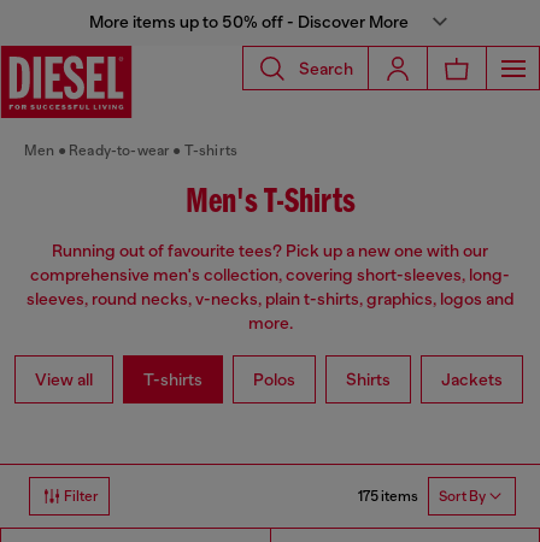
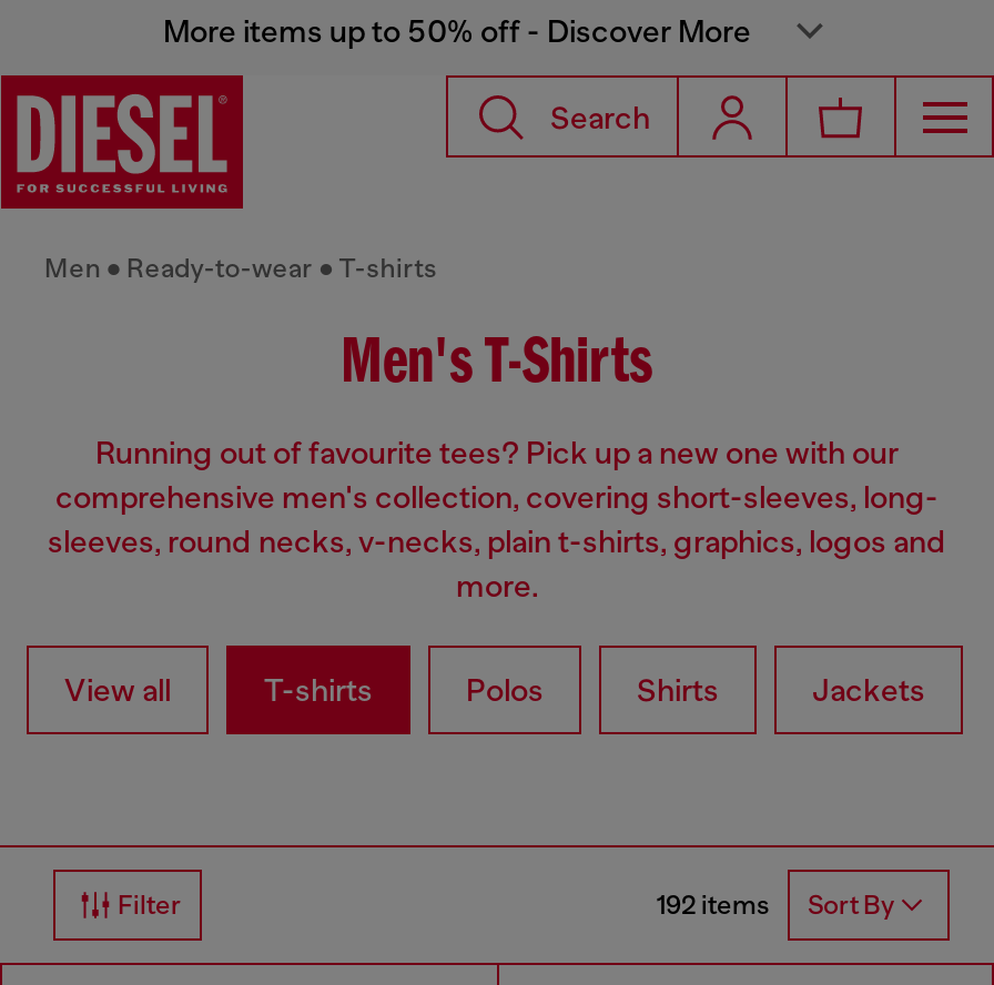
- 175 items Sort By
+ 192 items Sort By
